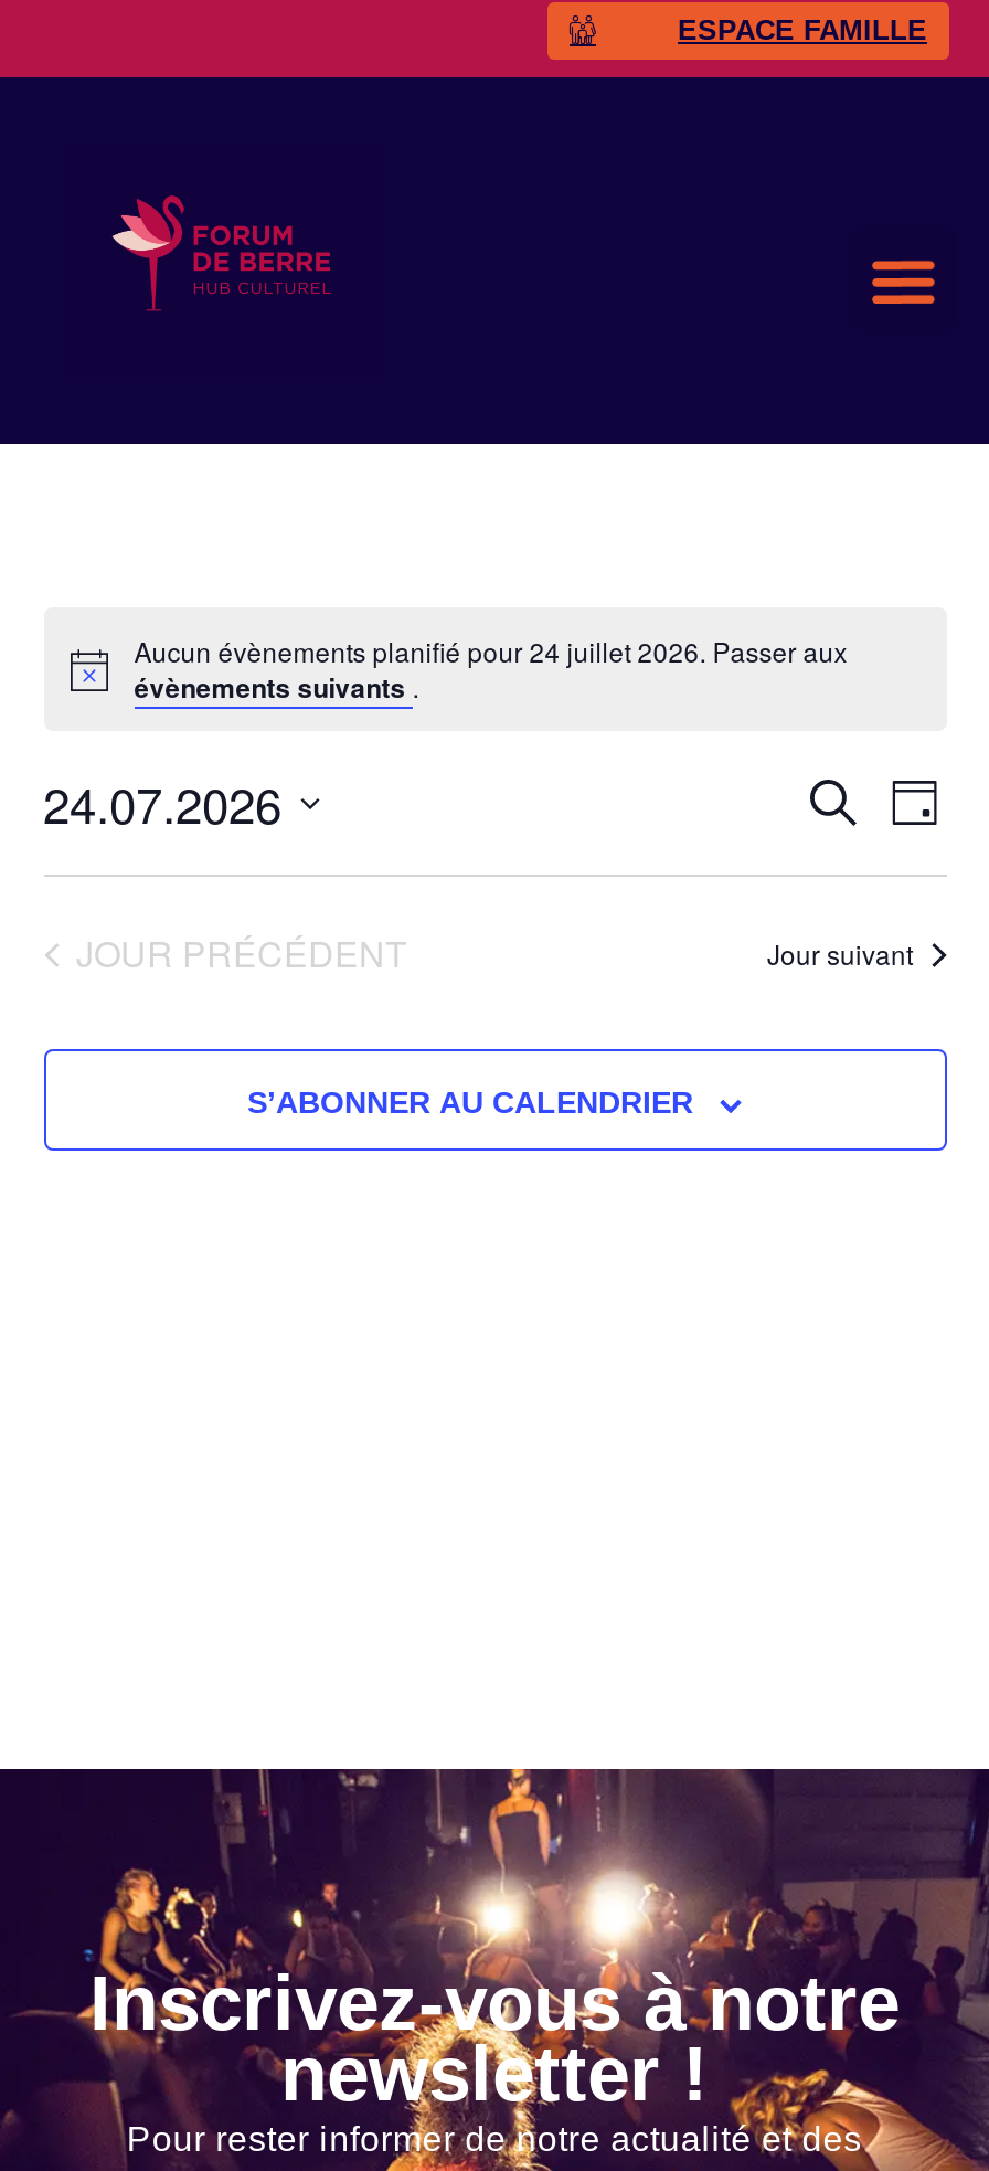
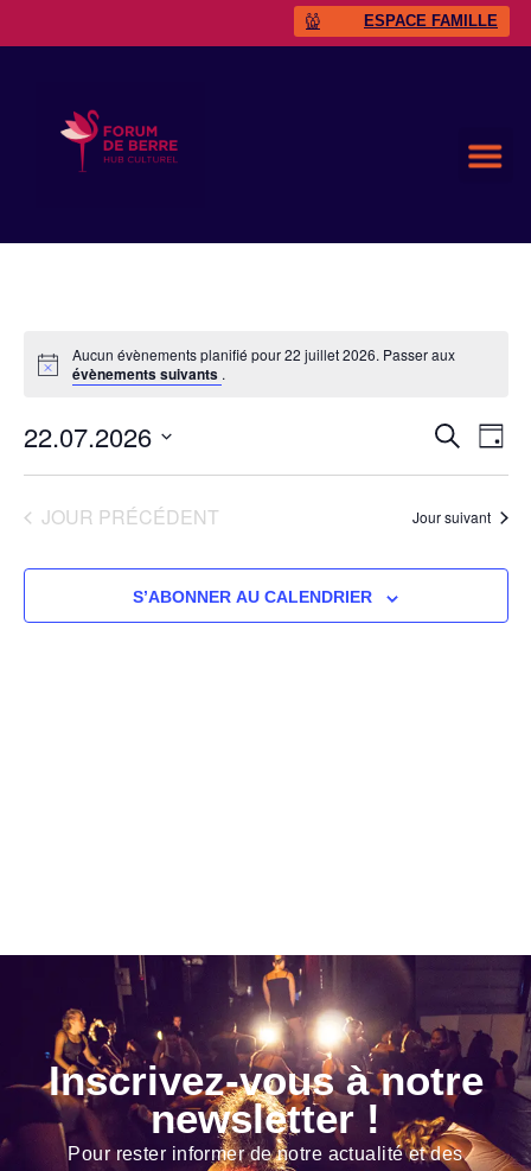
- Aucun évènements planifié pour 24 juillet 2026. Passer aux
+ Aucun évènements planifié pour 22 juillet 2026. Passer aux

- 24.07.2026
+ 22.07.2026
